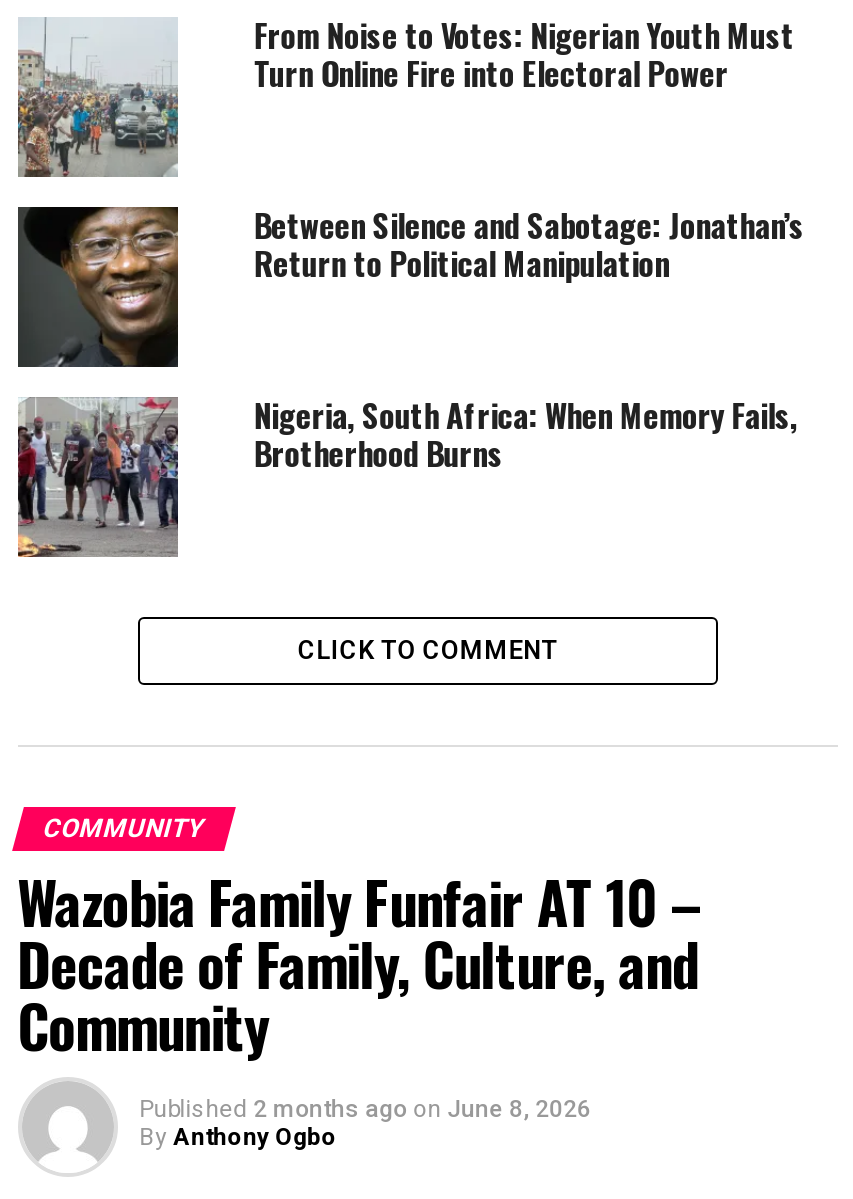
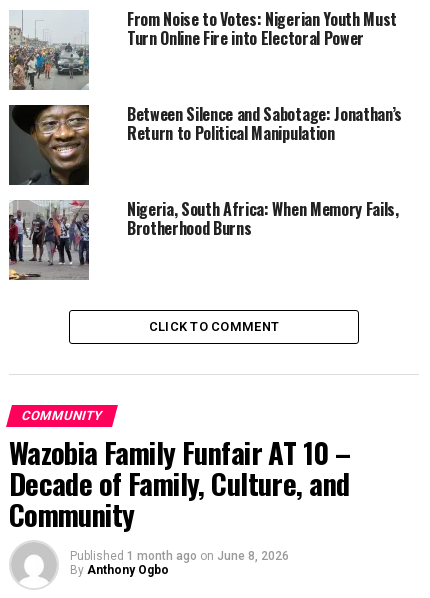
- Published 2 months ago on June 8, 2026
+ Published 1 month ago on June 8, 2026
